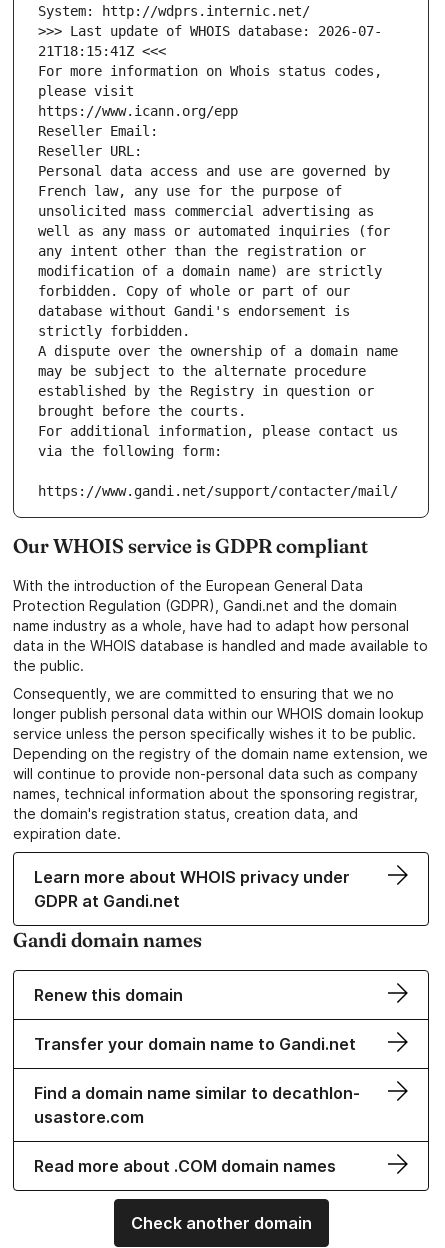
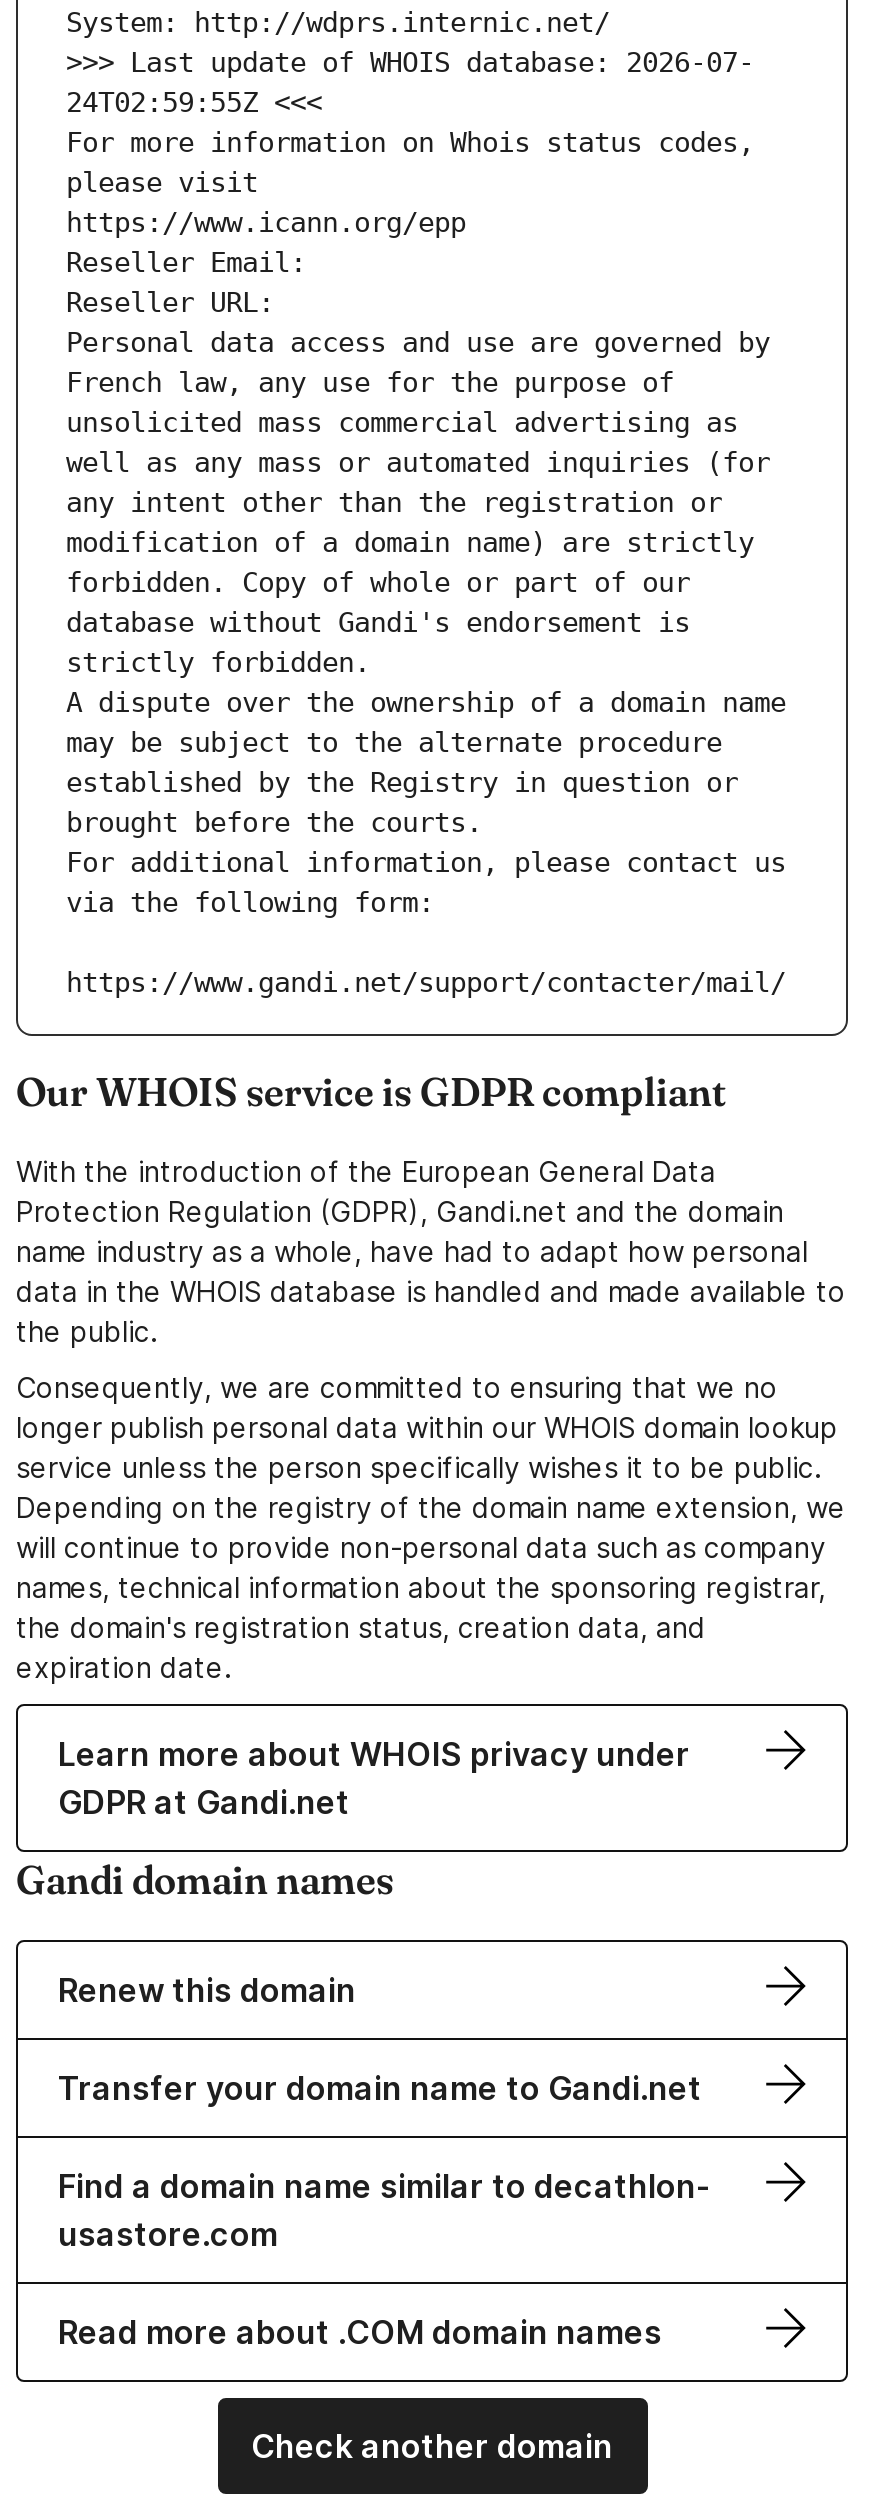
- 21T18:15:41Z <<<
+ 24T02:59:55Z <<<
